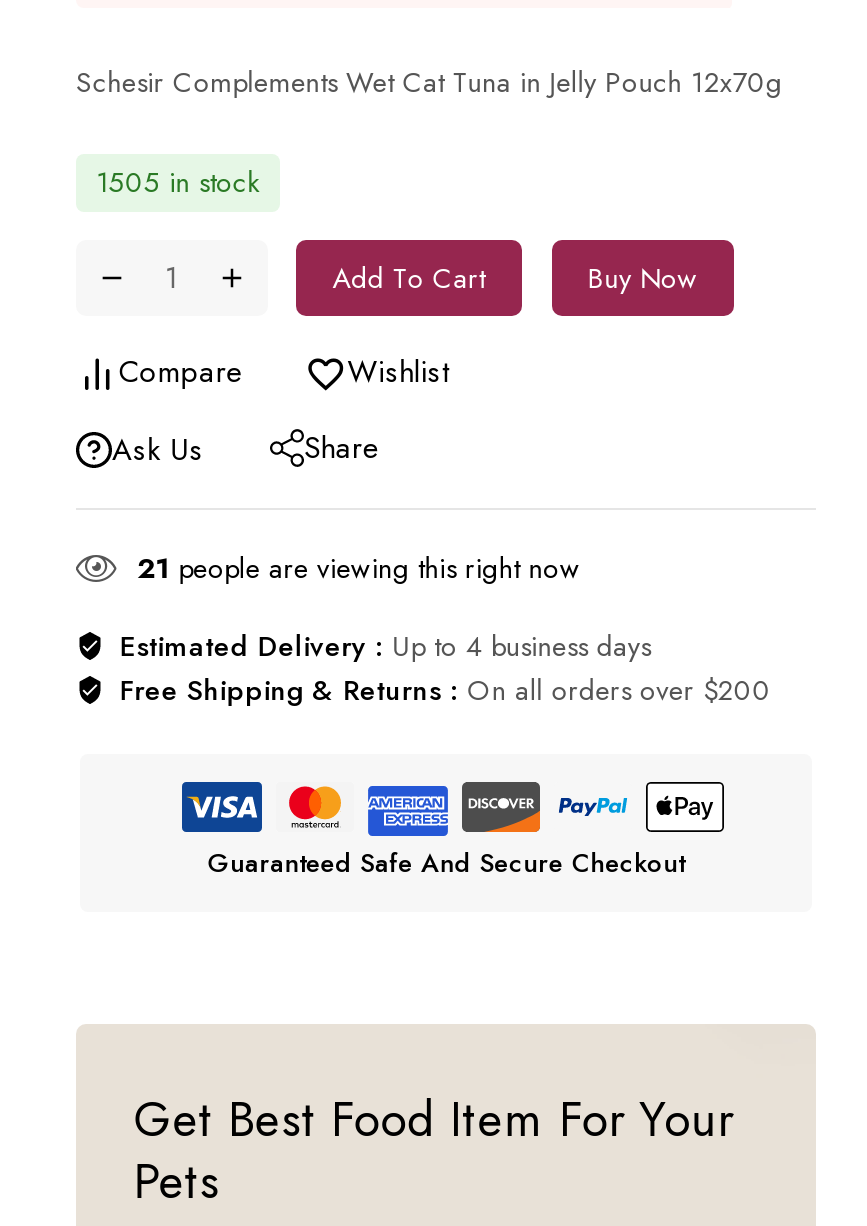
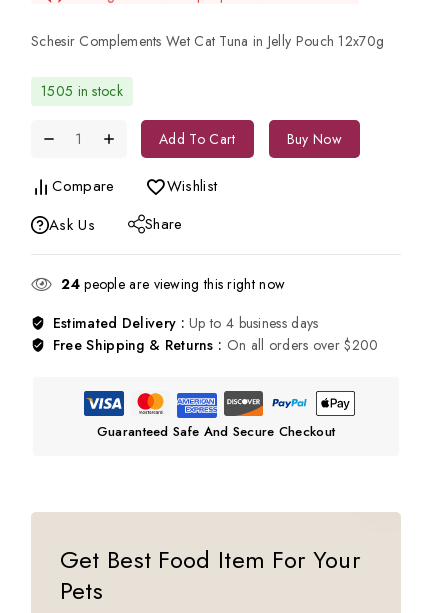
- 21 people are viewing this right now
+ 24 people are viewing this right now
